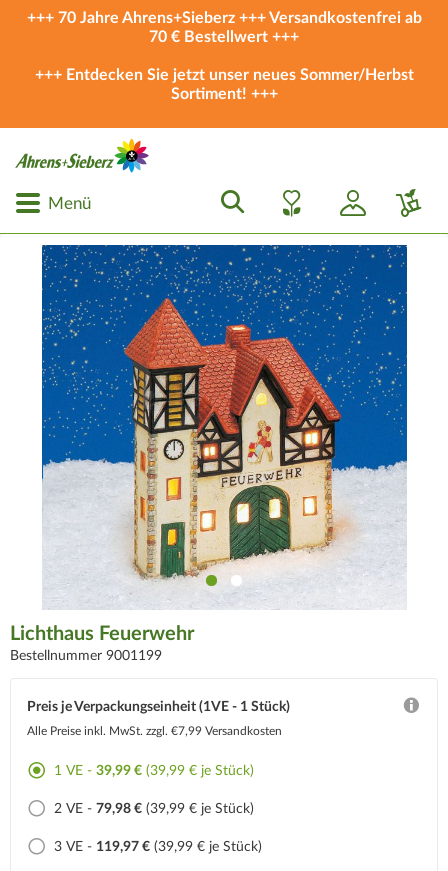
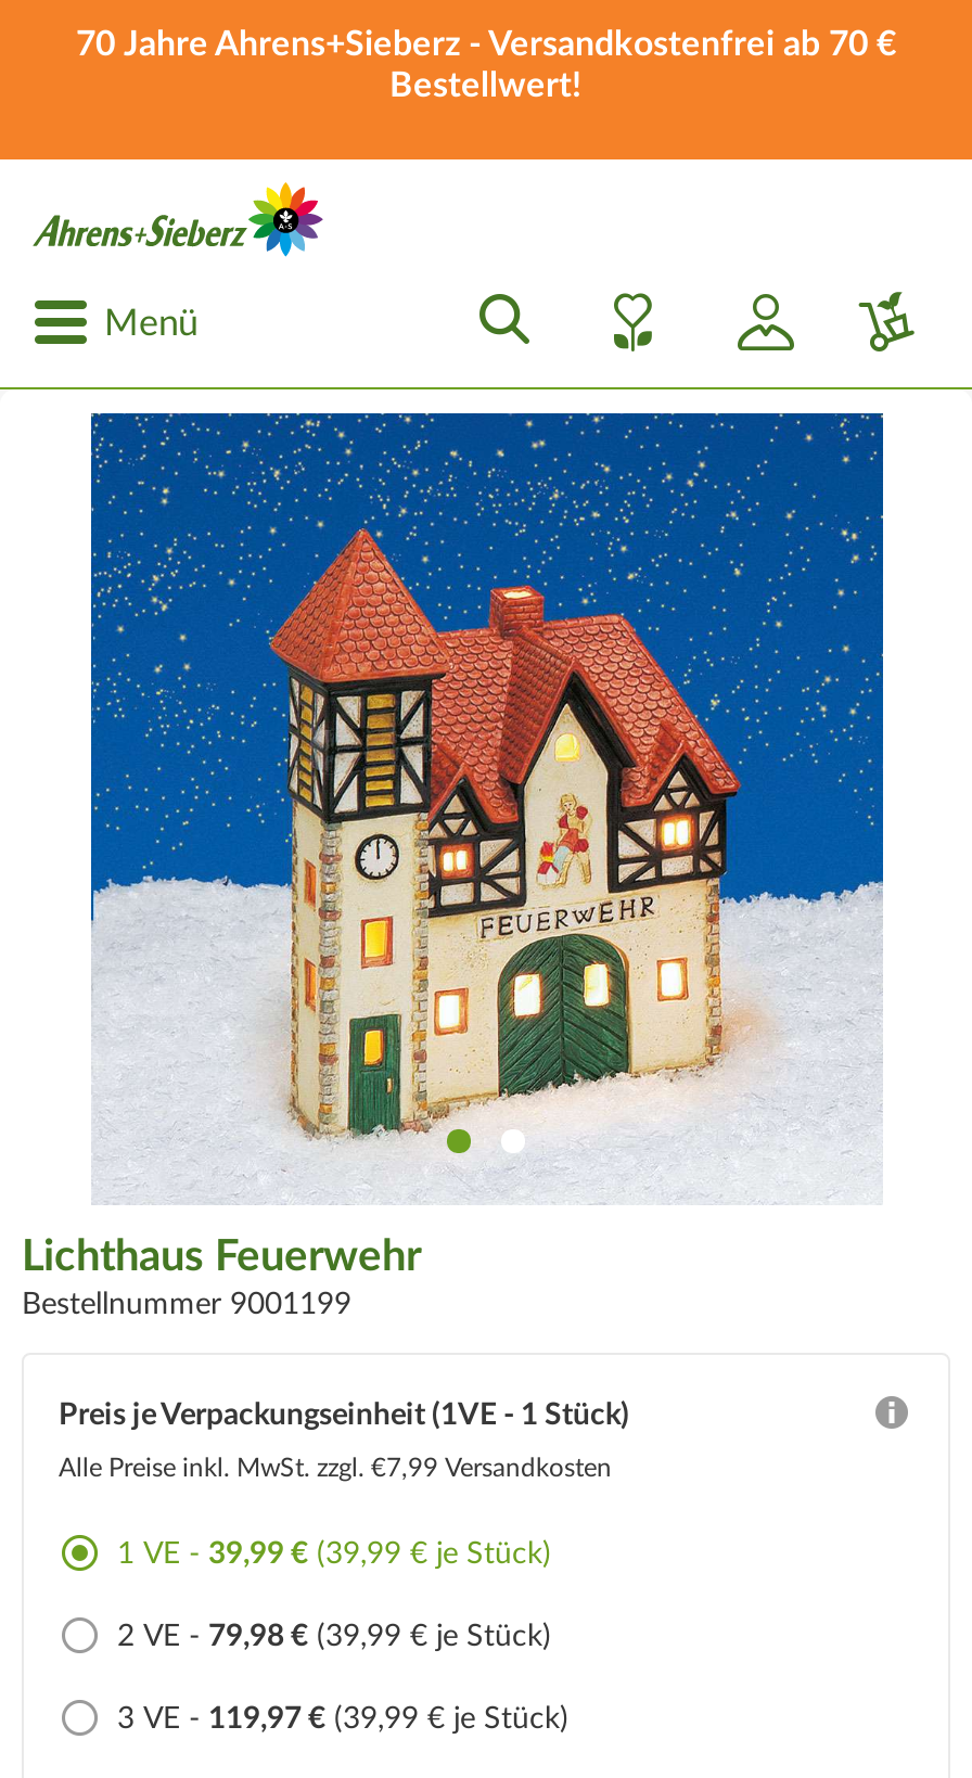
- +++ 70 Jahre Ahrens+Sieberz +++ Versandkostenfrei ab
- 70 € Bestellwert +++
- +++ Entdecken Sie jetzt unser neues Sommer/Herbst
- Sortiment! +++
+ 70 Jahre Ahrens+Sieberz - Versandkostenfrei ab 70 €
+ Bestellwert!
